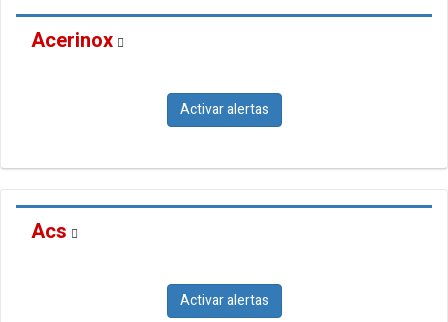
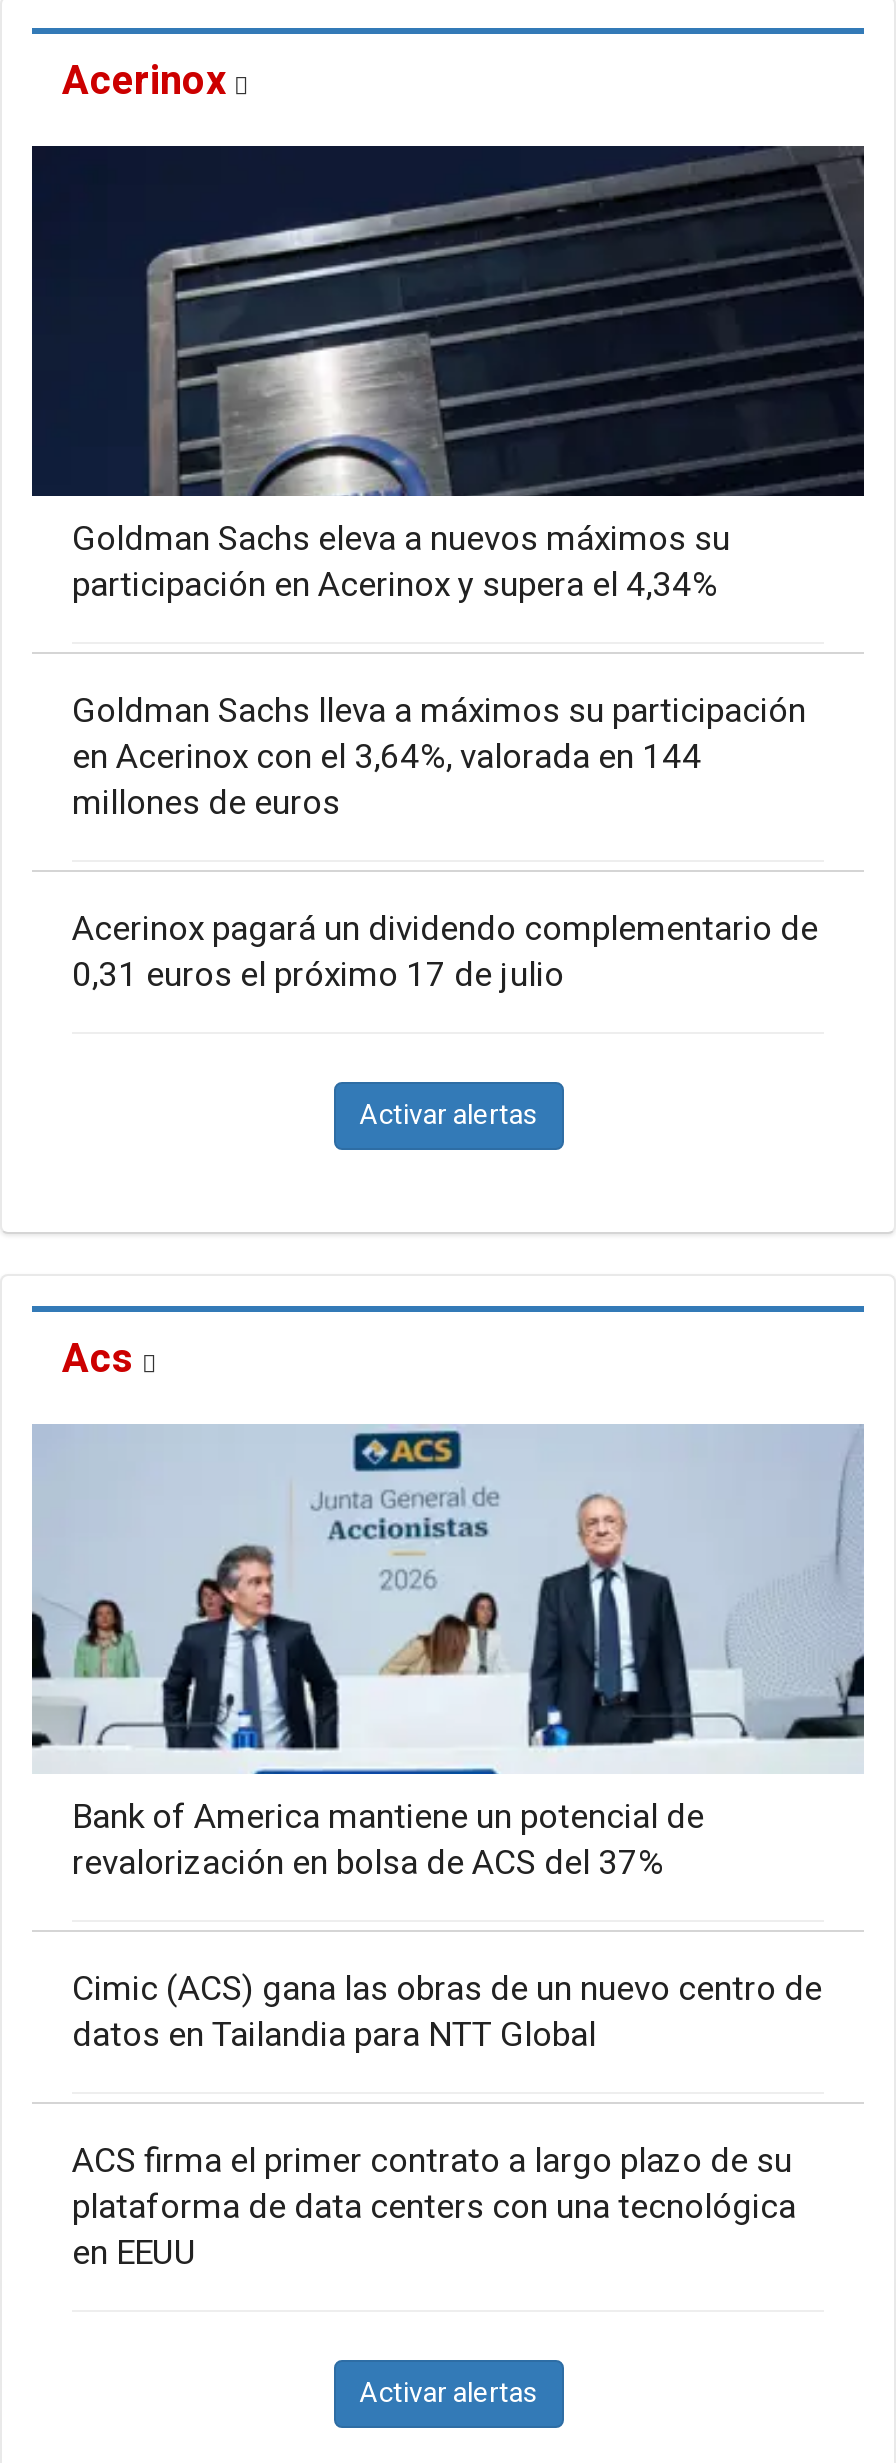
+ [image]
+ Goldman Sachs eleva a nuevos máximos su
+ participación en Acerinox y supera el 4,34%
+ Goldman Sachs lleva a máximos su participación
+ en Acerinox con el 3,64%, valorada en 144
+ millones de euros
+ Acerinox pagará un dividendo complementario de
+ 0,31 euros el próximo 17 de julio

+ [image]
+ Bank of America mantiene un potencial de
+ revalorización en bolsa de ACS del 37%
+ Cimic (ACS) gana las obras de un nuevo centro de
+ datos en Tailandia para NTT Global
+ ACS firma el primer contrato a largo plazo de su
+ plataforma de data centers con una tecnológica
+ en EEUU
